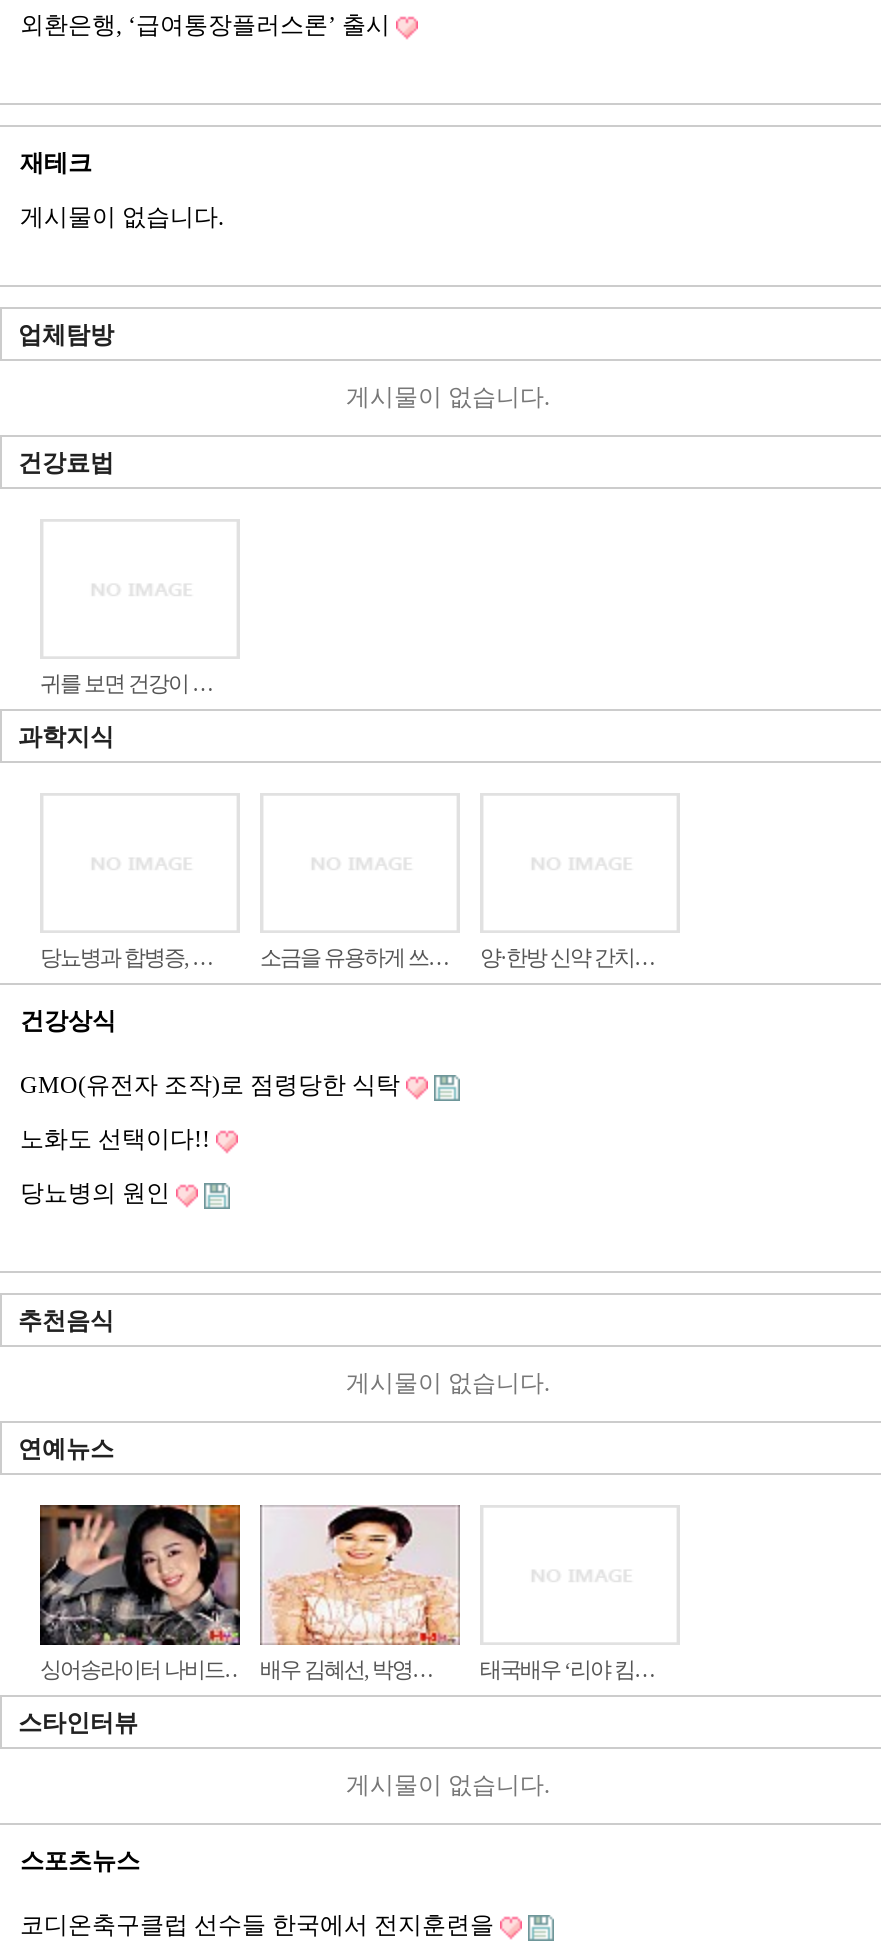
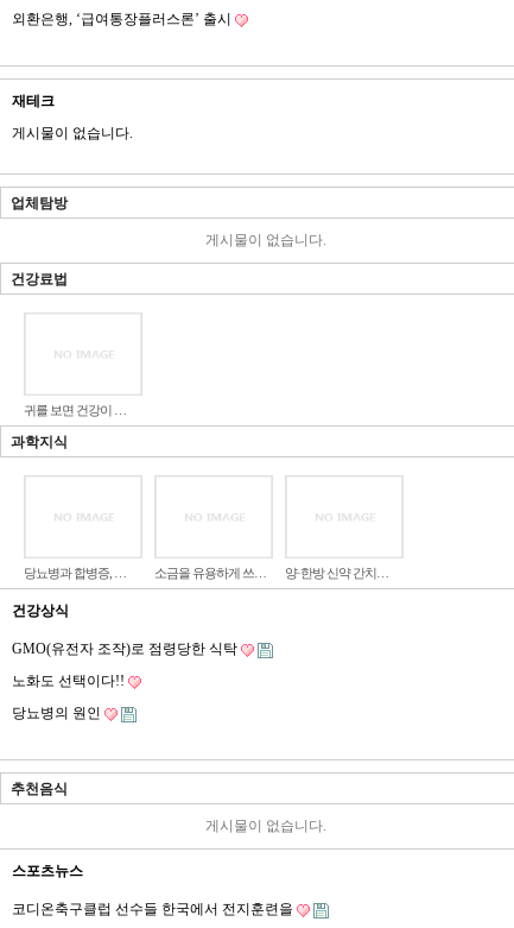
- 연예뉴스

- [image]
- 싱어송라이터 나비드…
- 배우 김혜선, 박영…
- 태국배우 ‘리야 킴…
- 스타인터뷰
- 게시물이 없습니다.

- [image]
